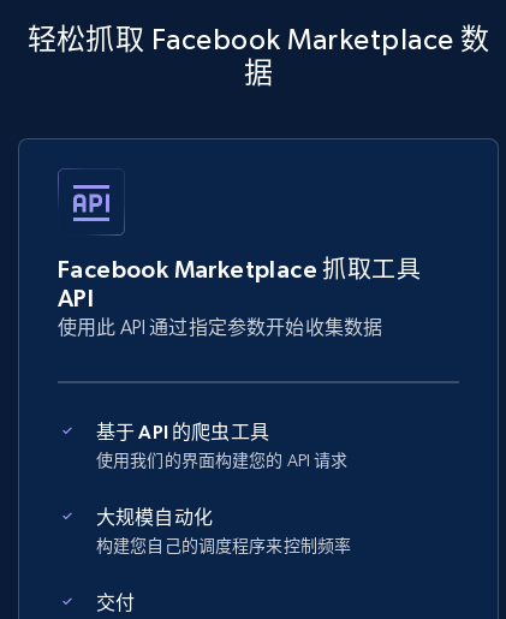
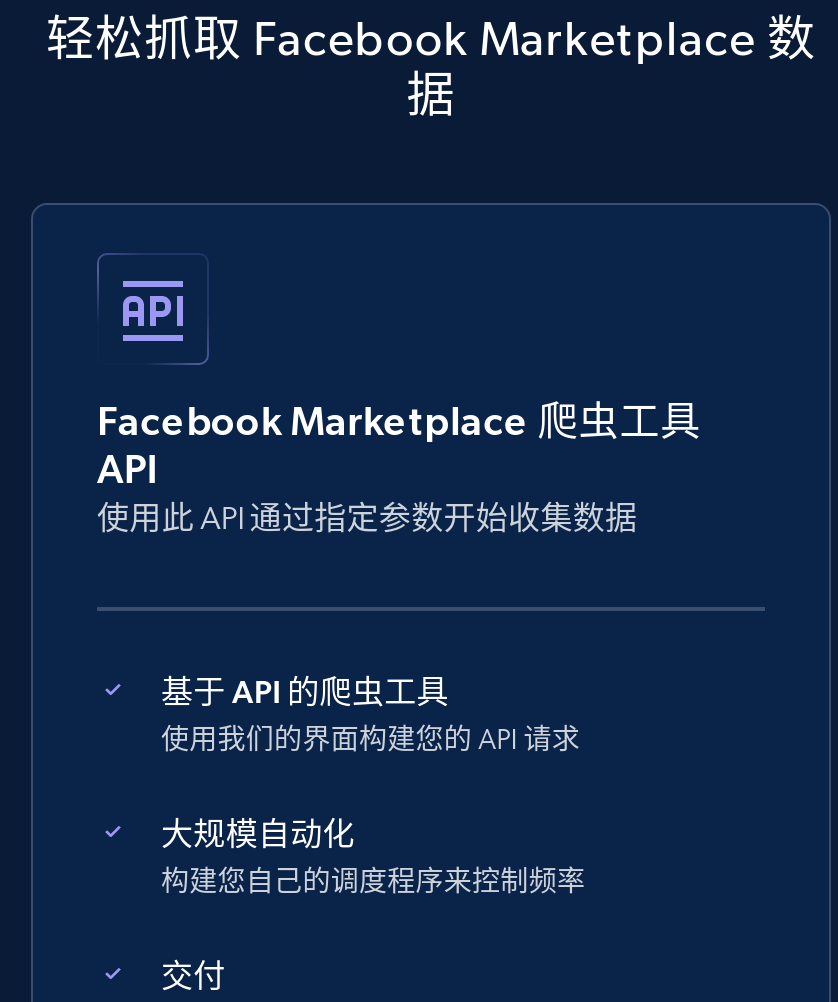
- Facebook Marketplace 抓取工具
+ Facebook Marketplace 爬虫工具
